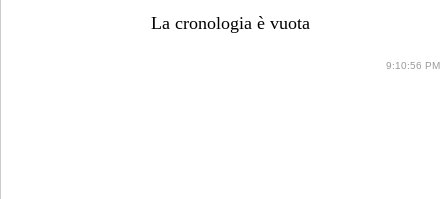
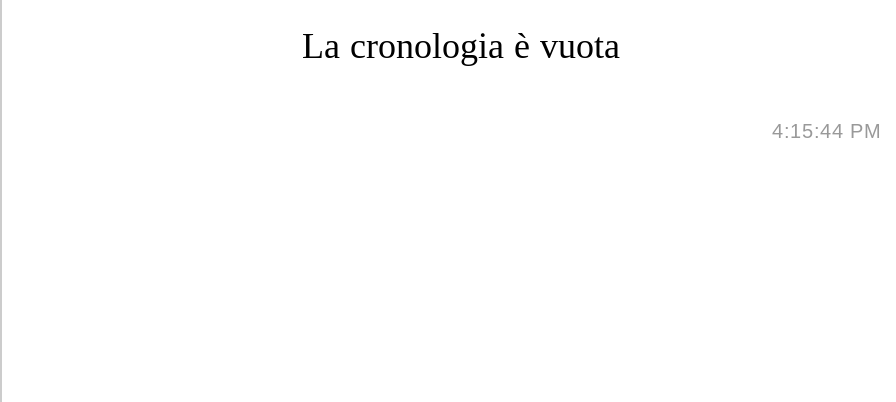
- 9:10:56 PM
+ 4:15:44 PM
